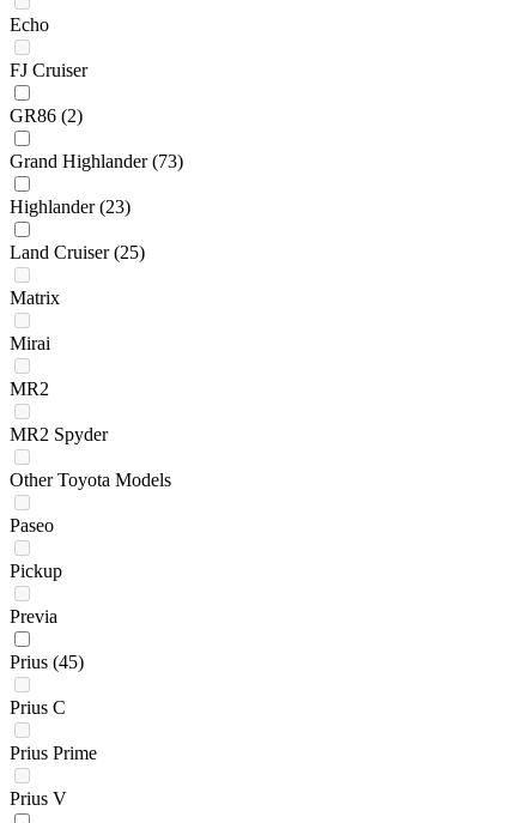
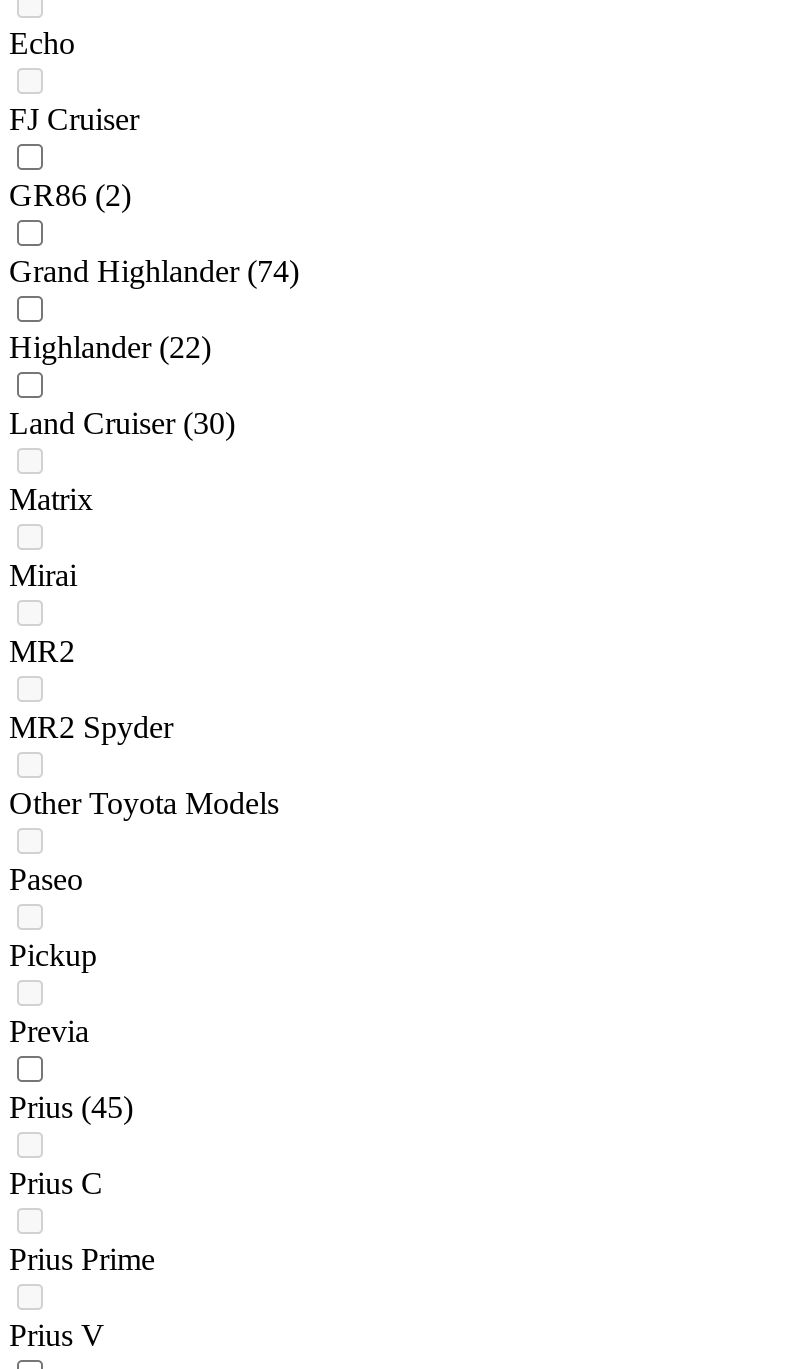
- Grand Highlander (73)
+ Grand Highlander (74)

- Highlander (23)
+ Highlander (22)

- Land Cruiser (25)
+ Land Cruiser (30)
